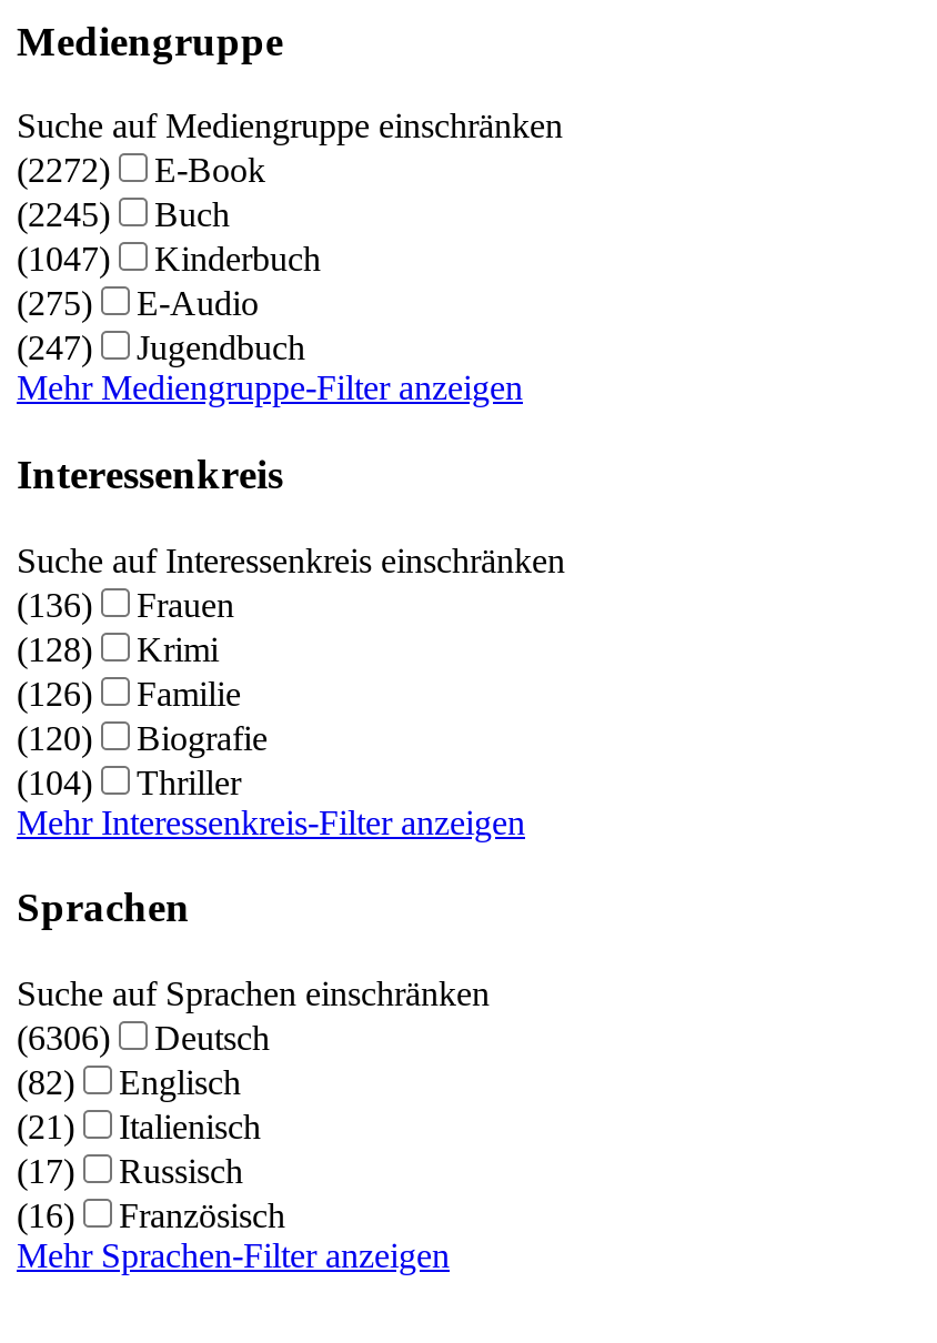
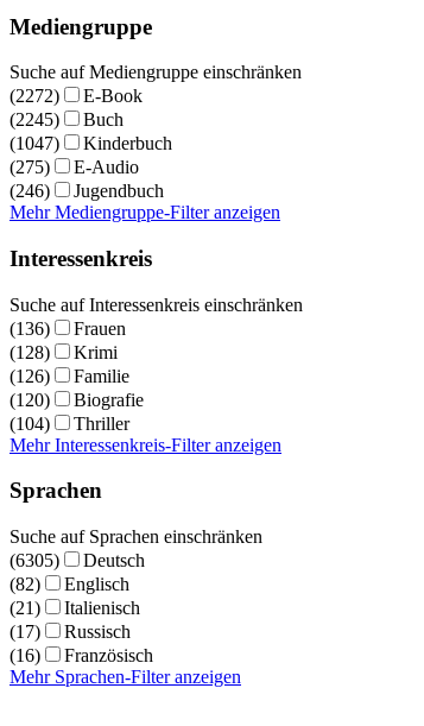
- (247) Jugendbuch
+ (246) Jugendbuch

- (6306) Deutsch
+ (6305) Deutsch
